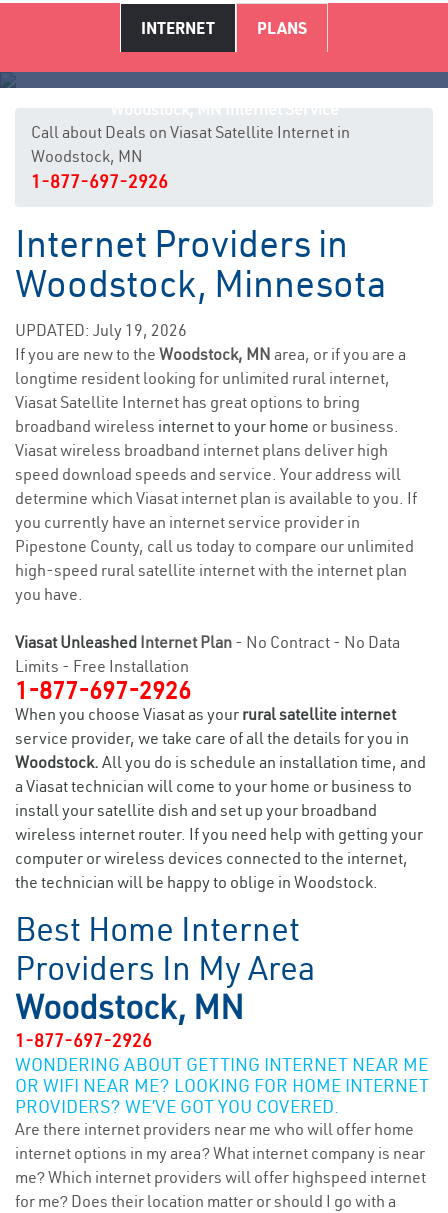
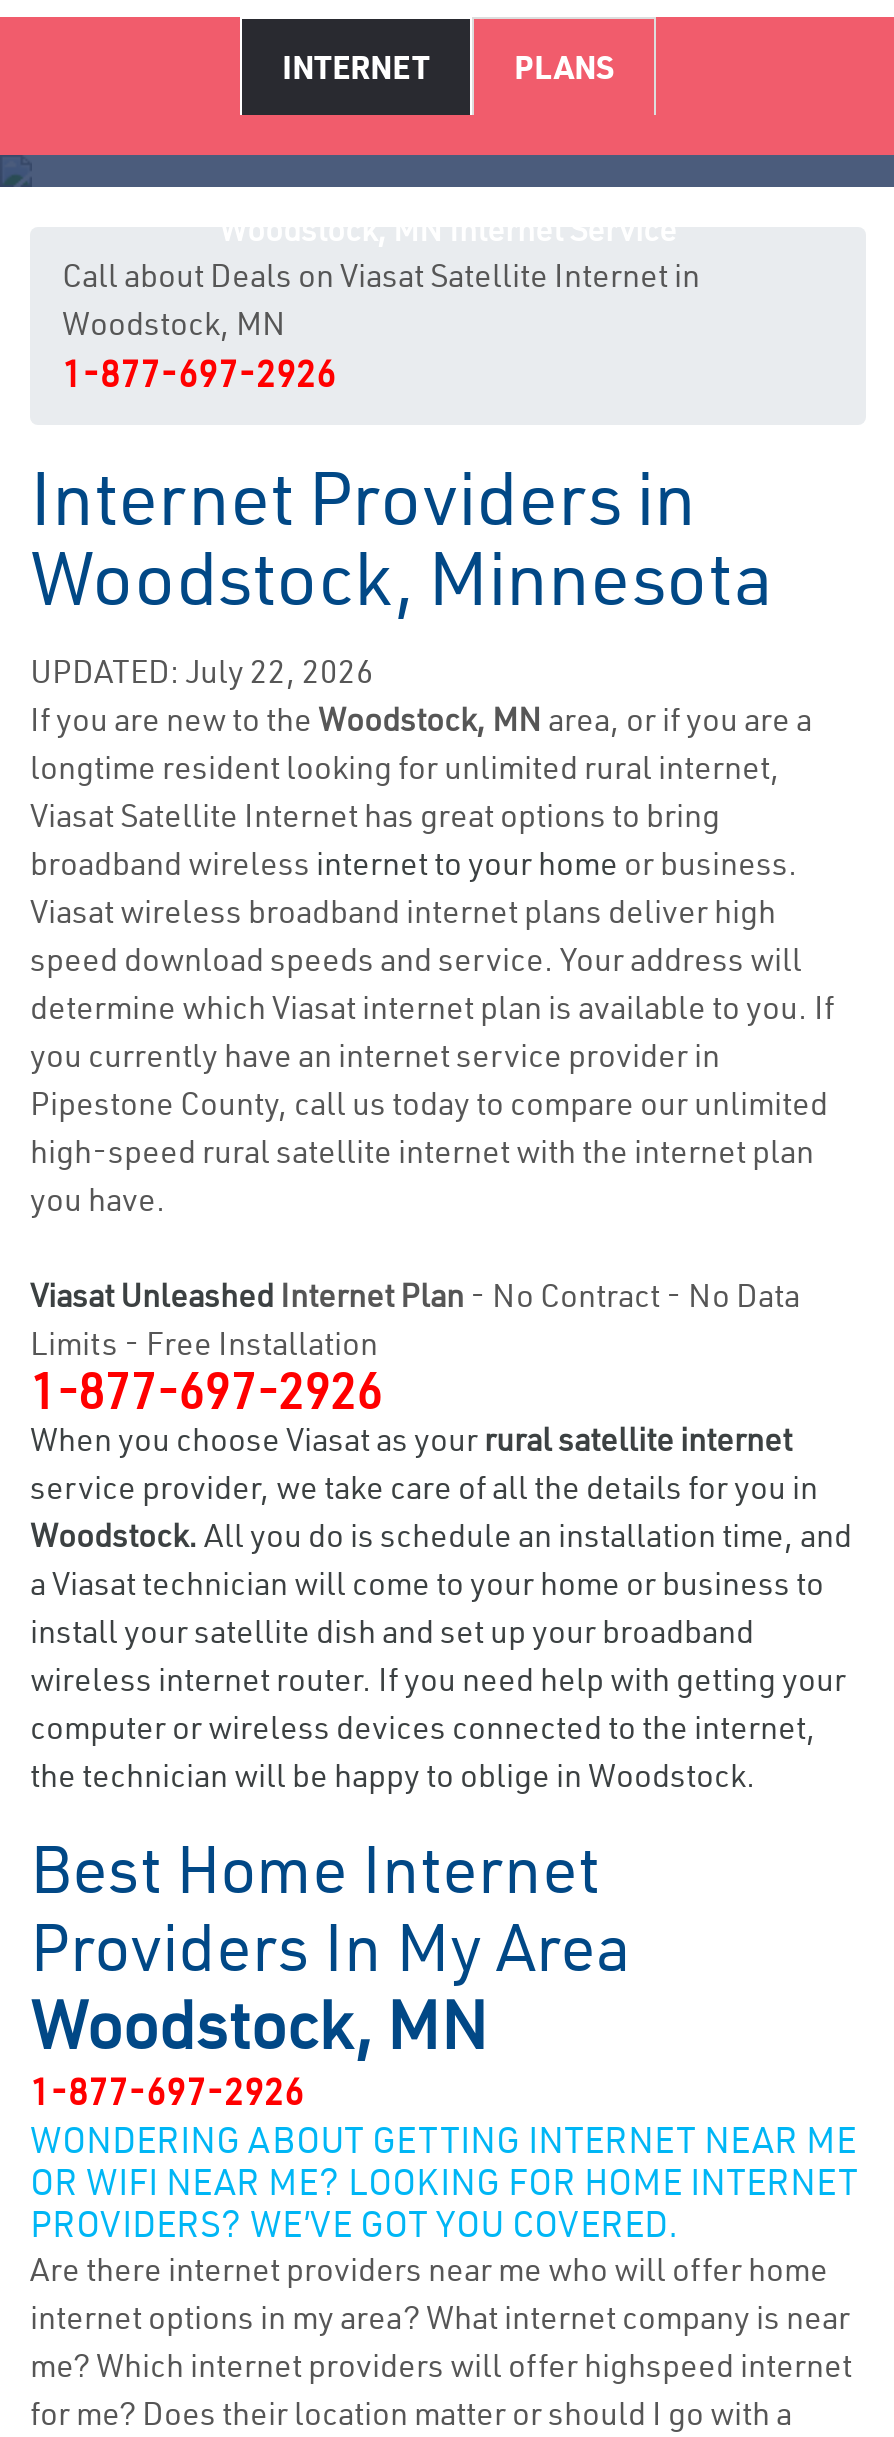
- UPDATED: July 19, 2026
+ UPDATED: July 22, 2026
